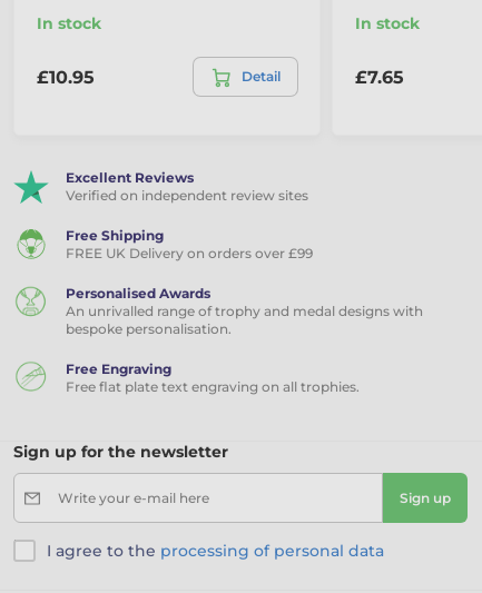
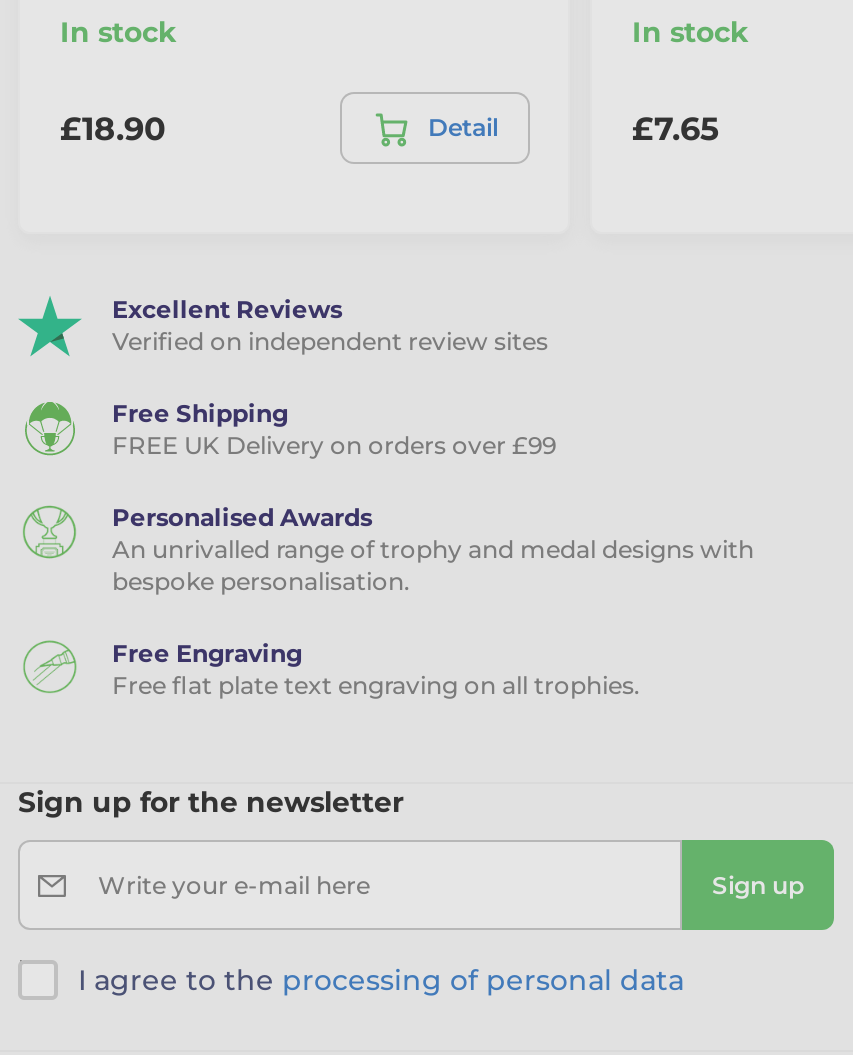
- £10.95
+ £18.90
